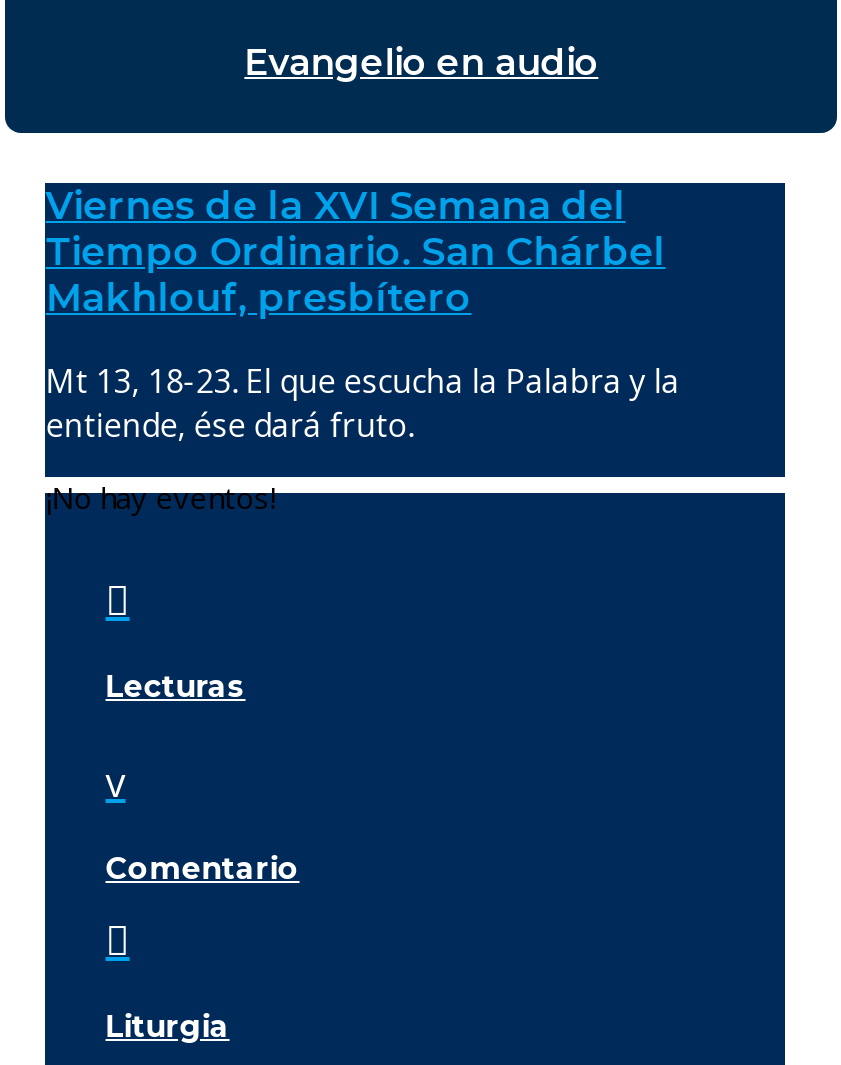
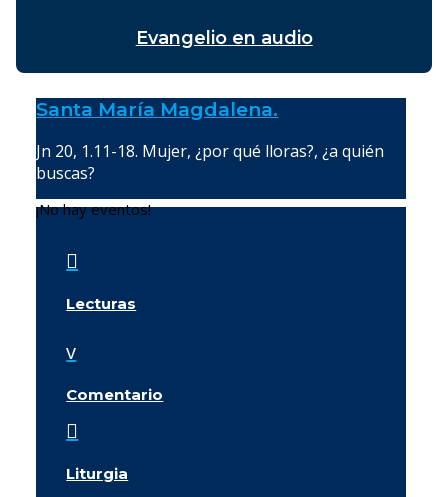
- Viernes de la XVI Semana del
- Tiempo Ordinario. San Chárbel
- Makhlouf, presbítero
+ Santa María Magdalena.

- Mt 13, 18-23. El que escucha la Palabra y la
- entiende, ése dará fruto.
+ Jn 20, 1.11-18. Mujer, ¿por qué lloras?, ¿a quién
+ buscas?
